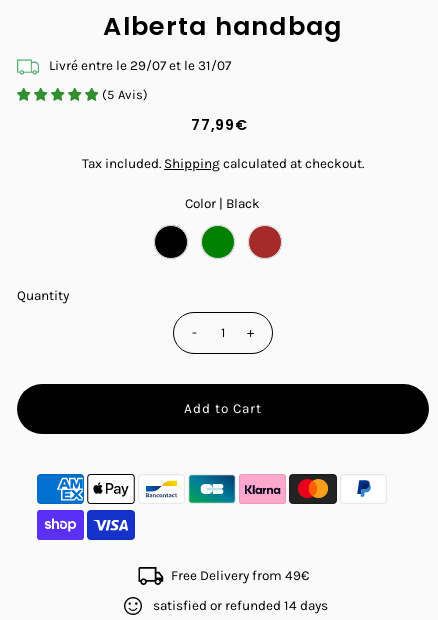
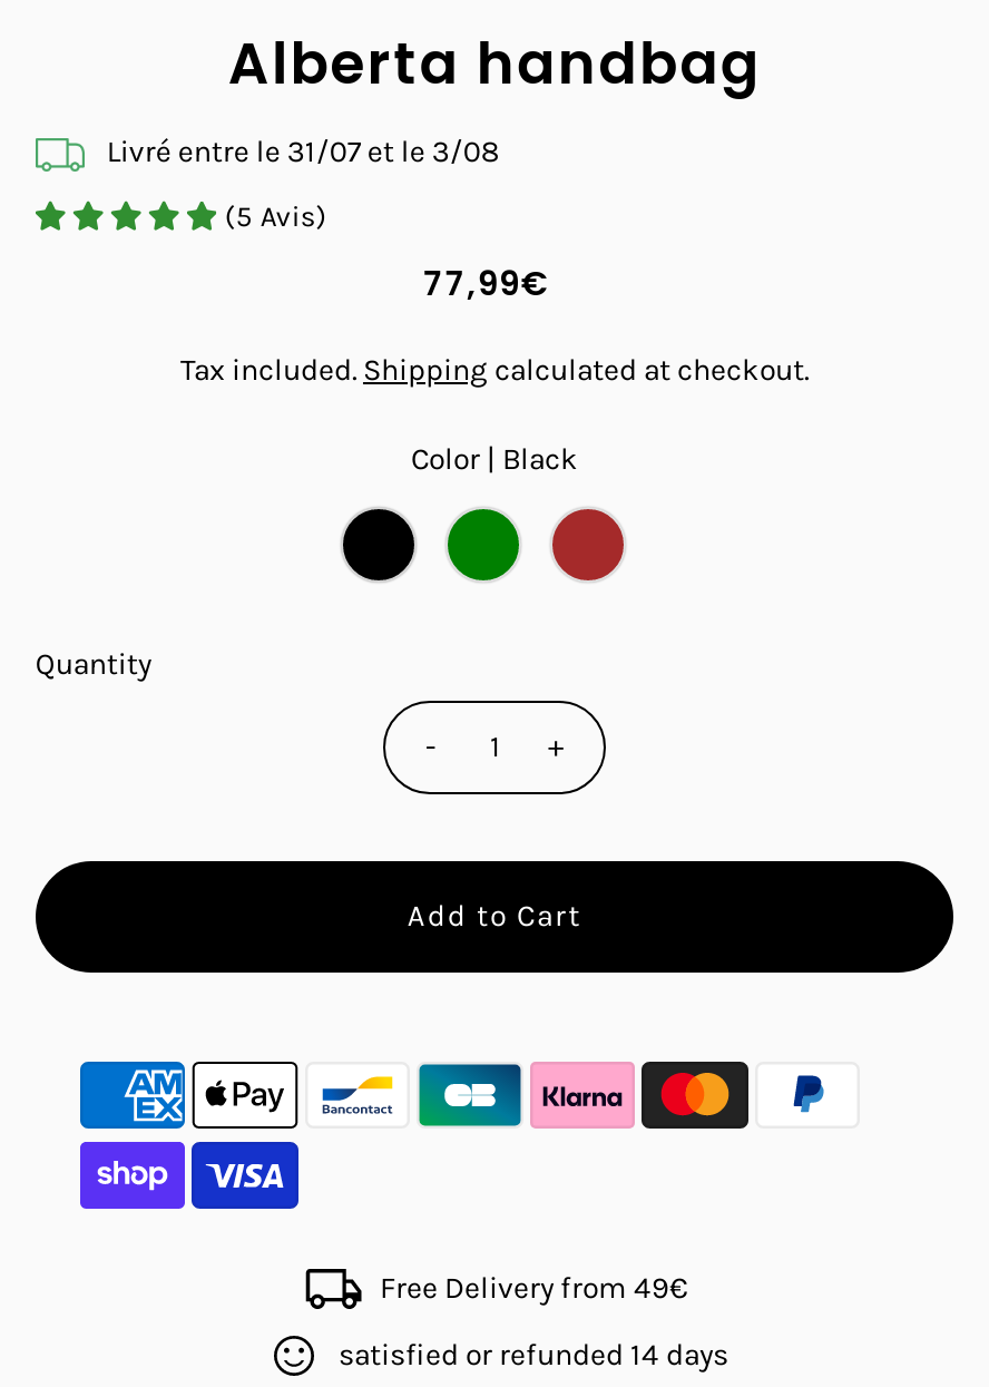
- Livré entre le 29/07 et le 31/07
+ Livré entre le 31/07 et le 3/08
